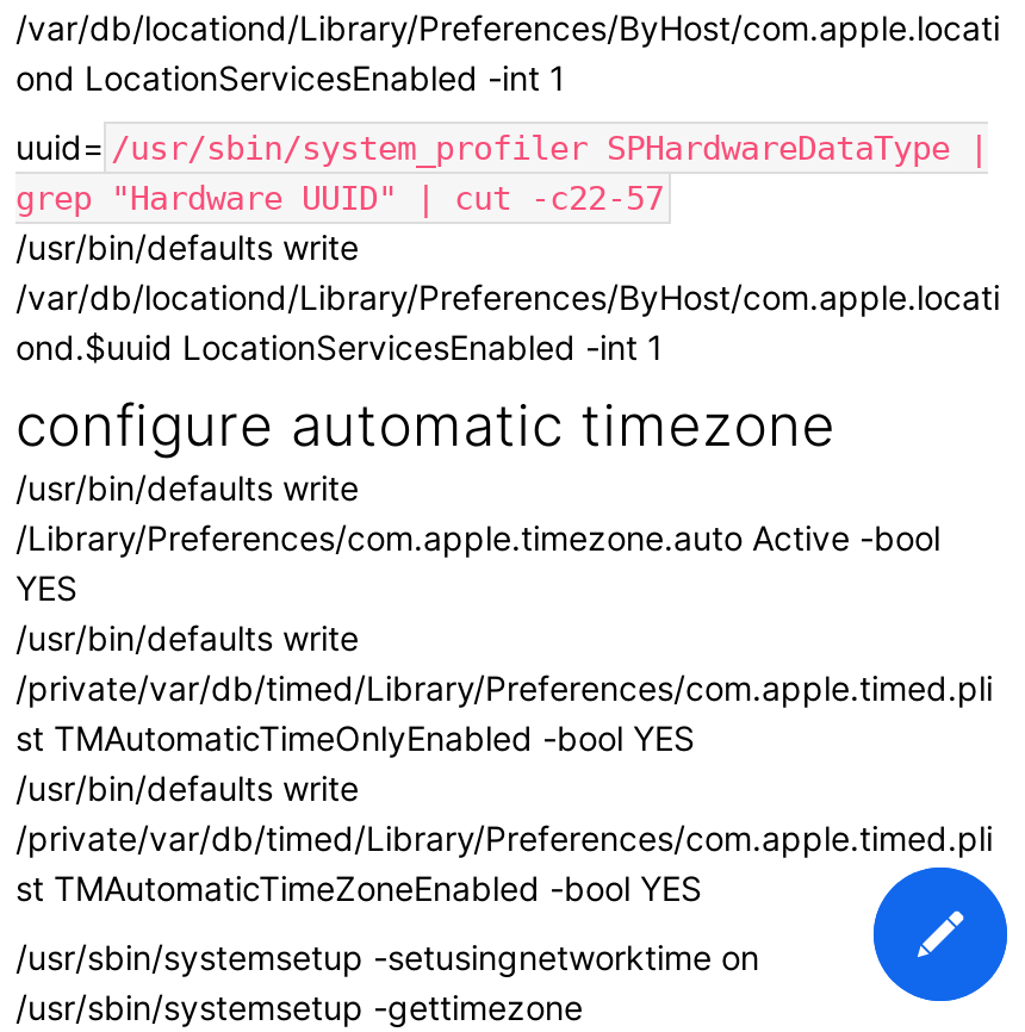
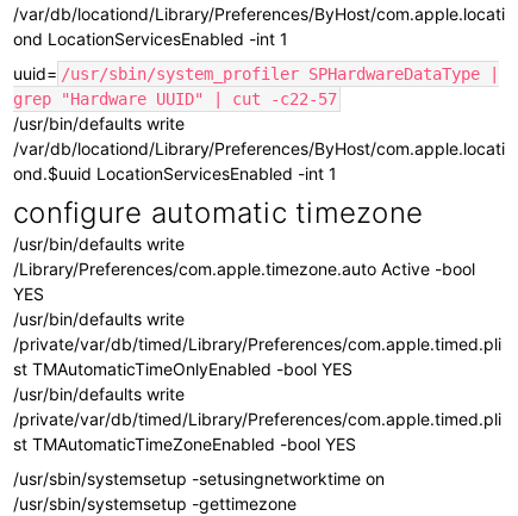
- [image]
